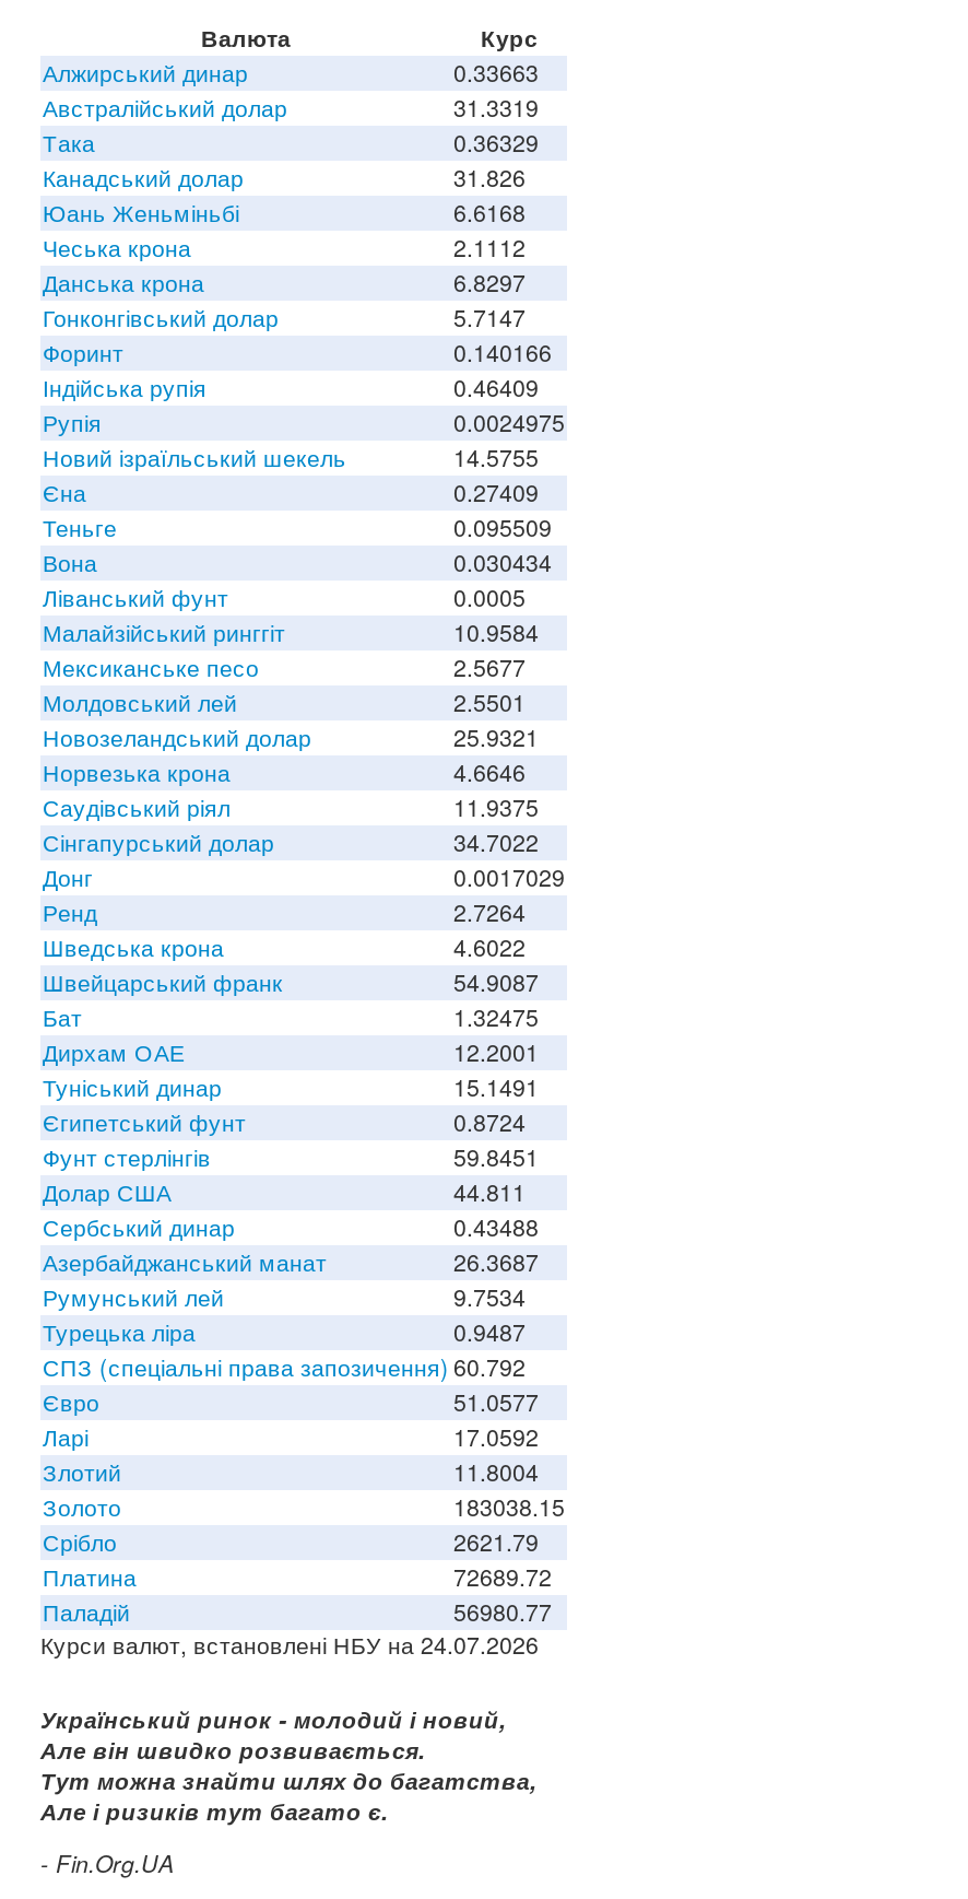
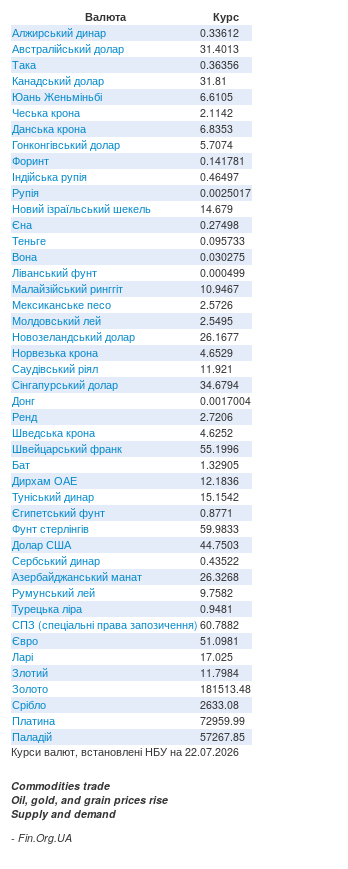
- 0.33663
+ 0.33612

- 31.3319
+ 31.4013

- 0.36329
+ 0.36356

- 31.826
+ 31.81

- 6.6168
+ 6.6105

- 2.1112
+ 2.1142

- 6.8297
+ 6.8353

- 5.7147
+ 5.7074

- 0.140166
+ 0.141781

- 0.46409
+ 0.46497

- 0.0024975
+ 0.0025017

- 14.5755
+ 14.679

- 0.27409
+ 0.27498

- 0.095509
+ 0.095733

- 0.030434
+ 0.030275

- 0.0005
+ 0.000499

- 10.9584
+ 10.9467

- 2.5677
+ 2.5726

- 2.5501
+ 2.5495

- 25.9321
+ 26.1677

- 4.6646
+ 4.6529

- 11.9375
+ 11.921

- 34.7022
+ 34.6794

- 0.0017029
+ 0.0017004

- 2.7264
+ 2.7206

- 4.6022
+ 4.6252

- 54.9087
+ 55.1996

- 1.32475
+ 1.32905

- 12.2001
+ 12.1836

- 15.1491
+ 15.1542

- 0.8724
+ 0.8771

- 59.8451
+ 59.9833

- 44.811
+ 44.7503

- 0.43488
+ 0.43522

- 26.3687
+ 26.3268

- 9.7534
+ 9.7582

- 0.9487
+ 0.9481

- СПЗ (спеціальні права запозичення) 60.792
+ СПЗ (спеціальні права запозичення) 60.7882

- 51.0577
+ 51.0981

- 17.0592
+ 17.025

- 11.8004
+ 11.7984

- 183038.15
+ 181513.48

- 2621.79
+ 2633.08

- 72689.72
+ 72959.99

- 56980.77
- Курси валют, встановлені НБУ на 24.07.2026
+ 57267.85
+ Курси валют, встановлені НБУ на 22.07.2026

- Український ринок - молодий і новий,
- Але він швидко розвивається.
- Тут можна знайти шлях до багатства,
- Але і ризиків тут багато є.
+ Commodities trade
+ Oil, gold, and grain prices rise
+ Supply and demand
